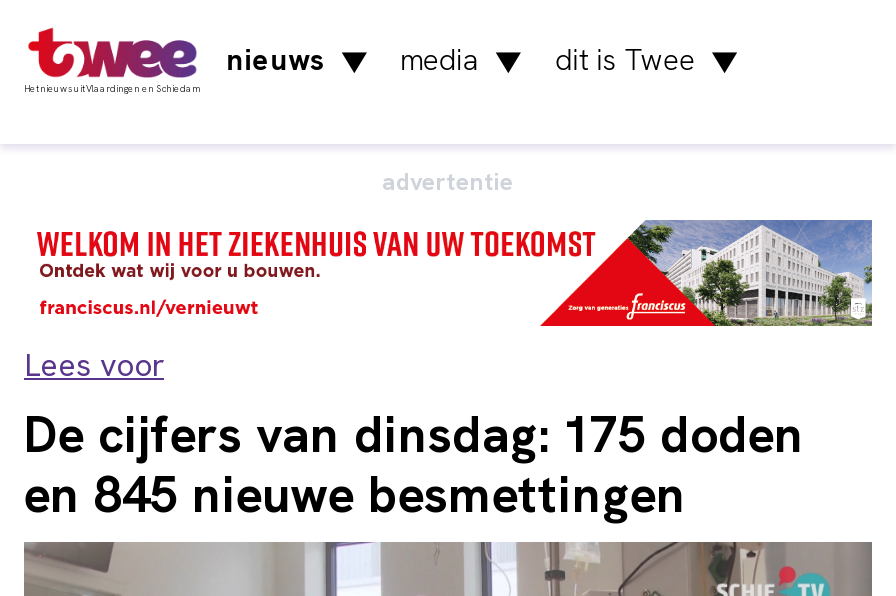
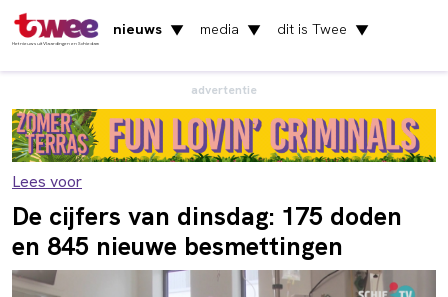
- [image]
+ [image]
